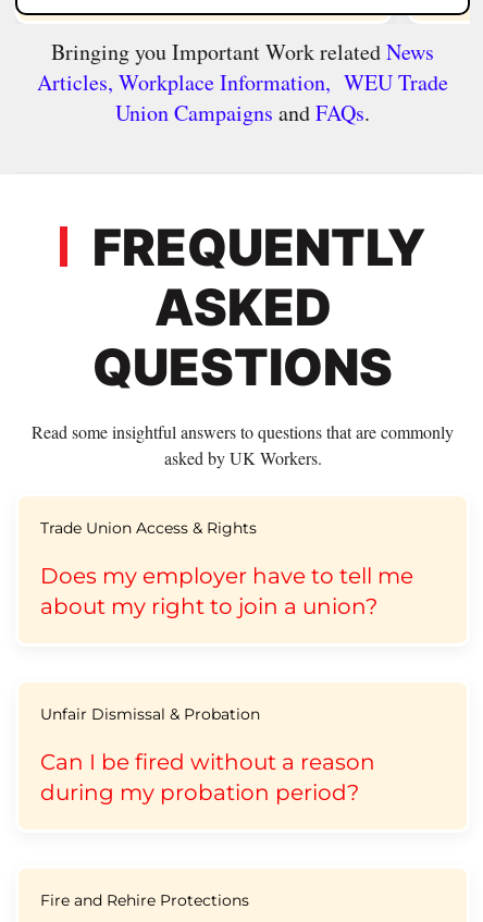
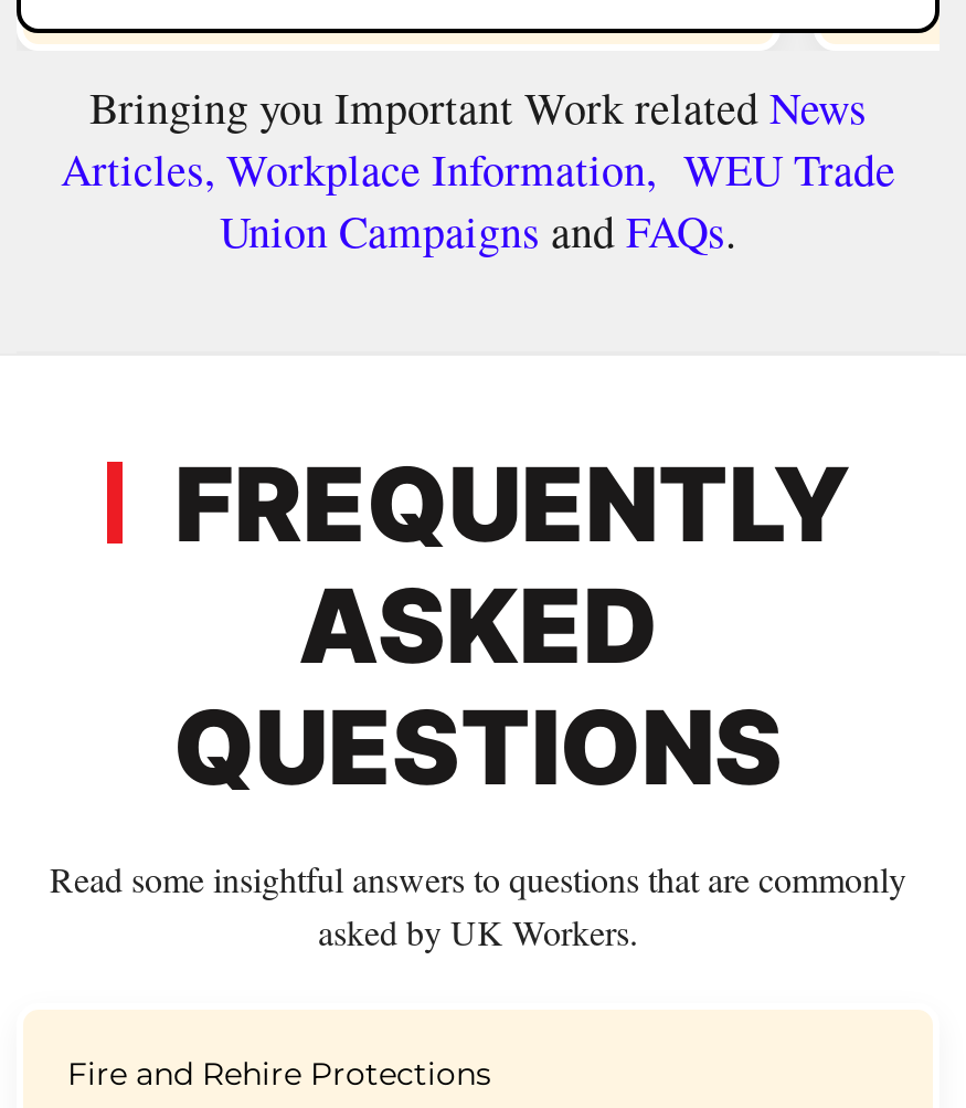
- Trade Union Access & Rights
- Does my employer have to tell me
- about my right to join a union?

- Unfair Dismissal & Probation
- Can I be fired without a reason
- during my probation period?
